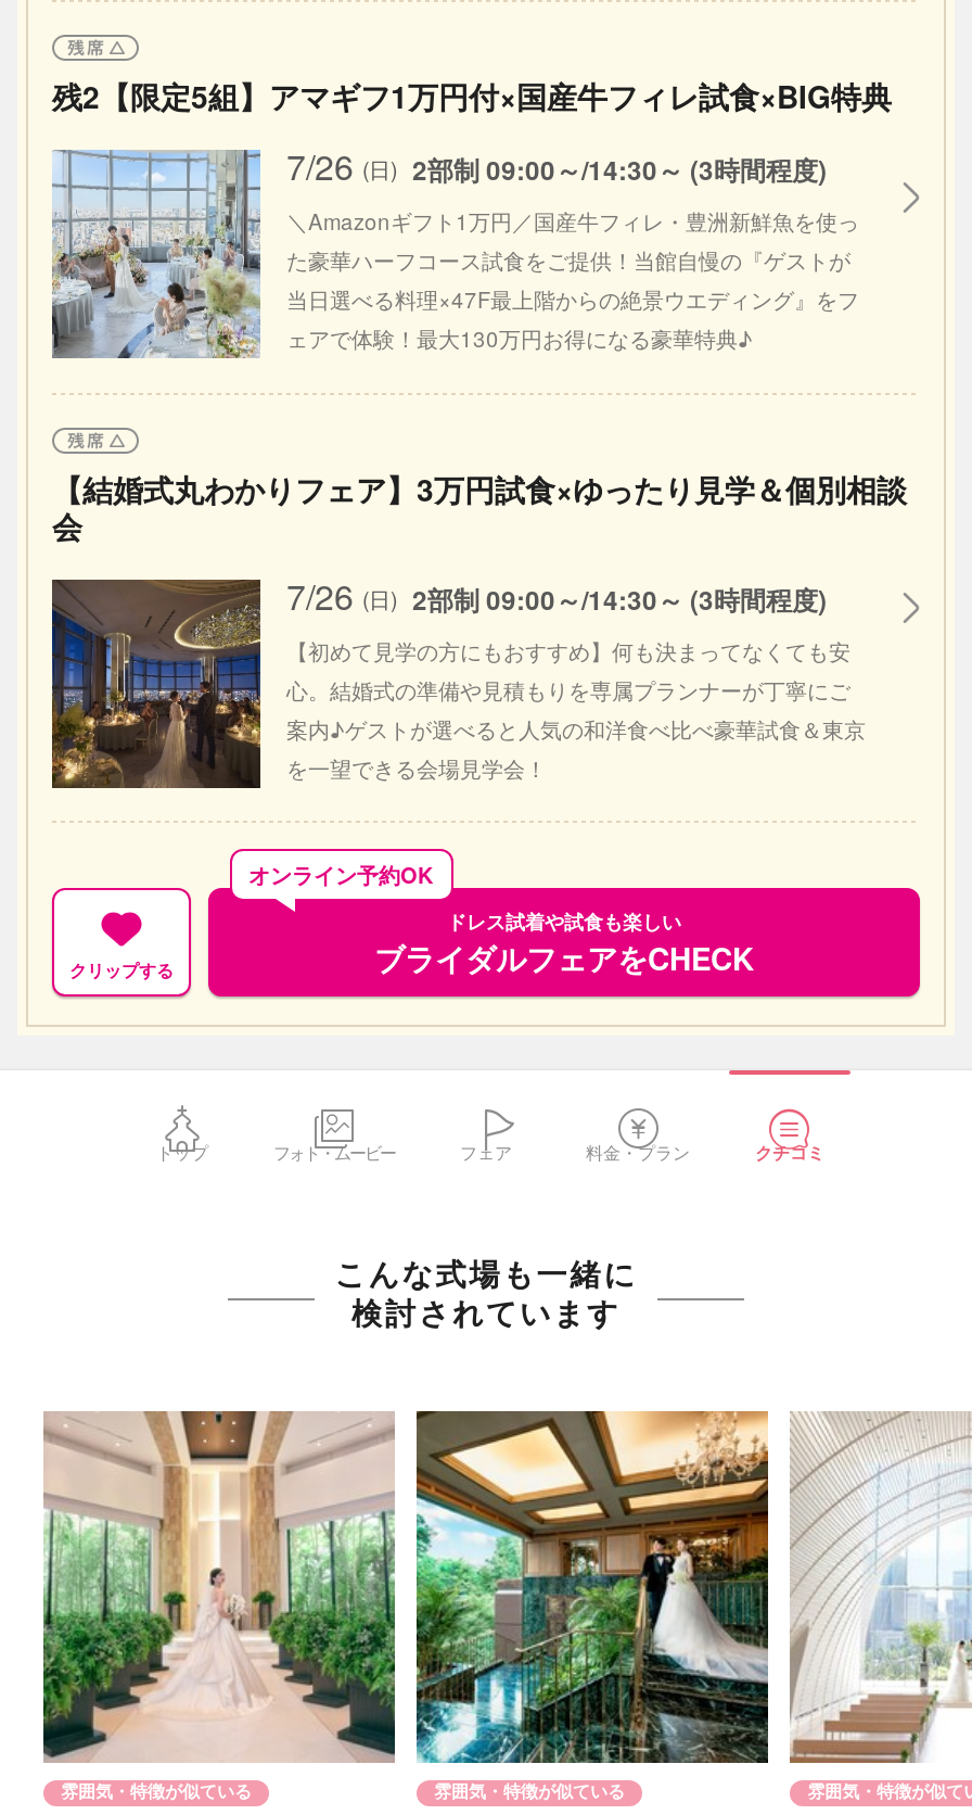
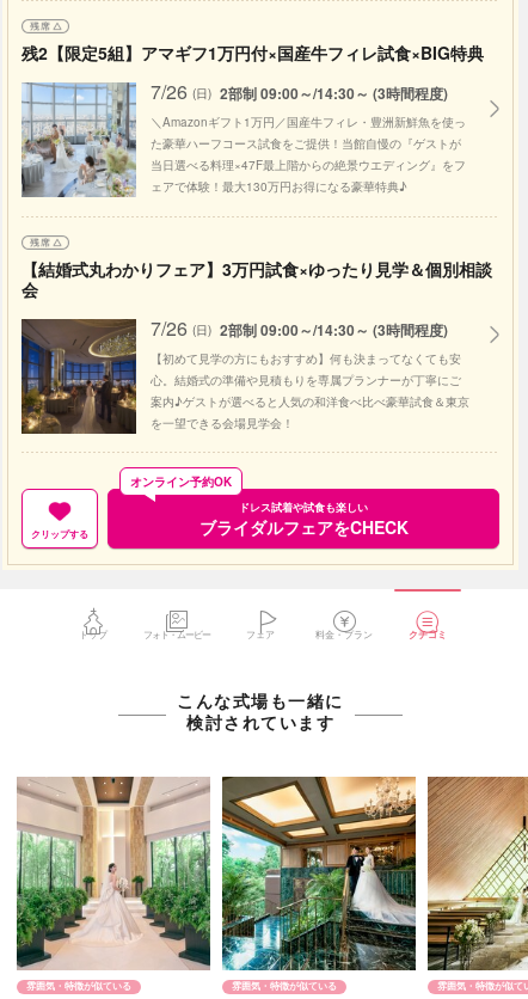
- [image]
+ [image]
